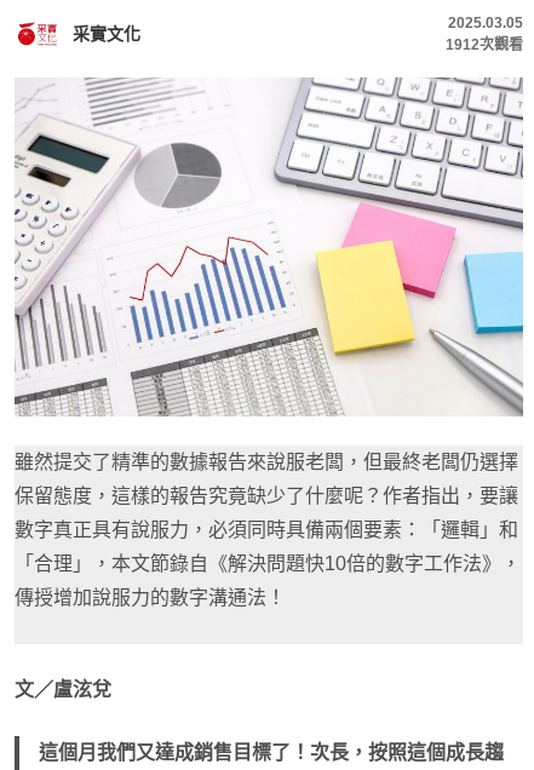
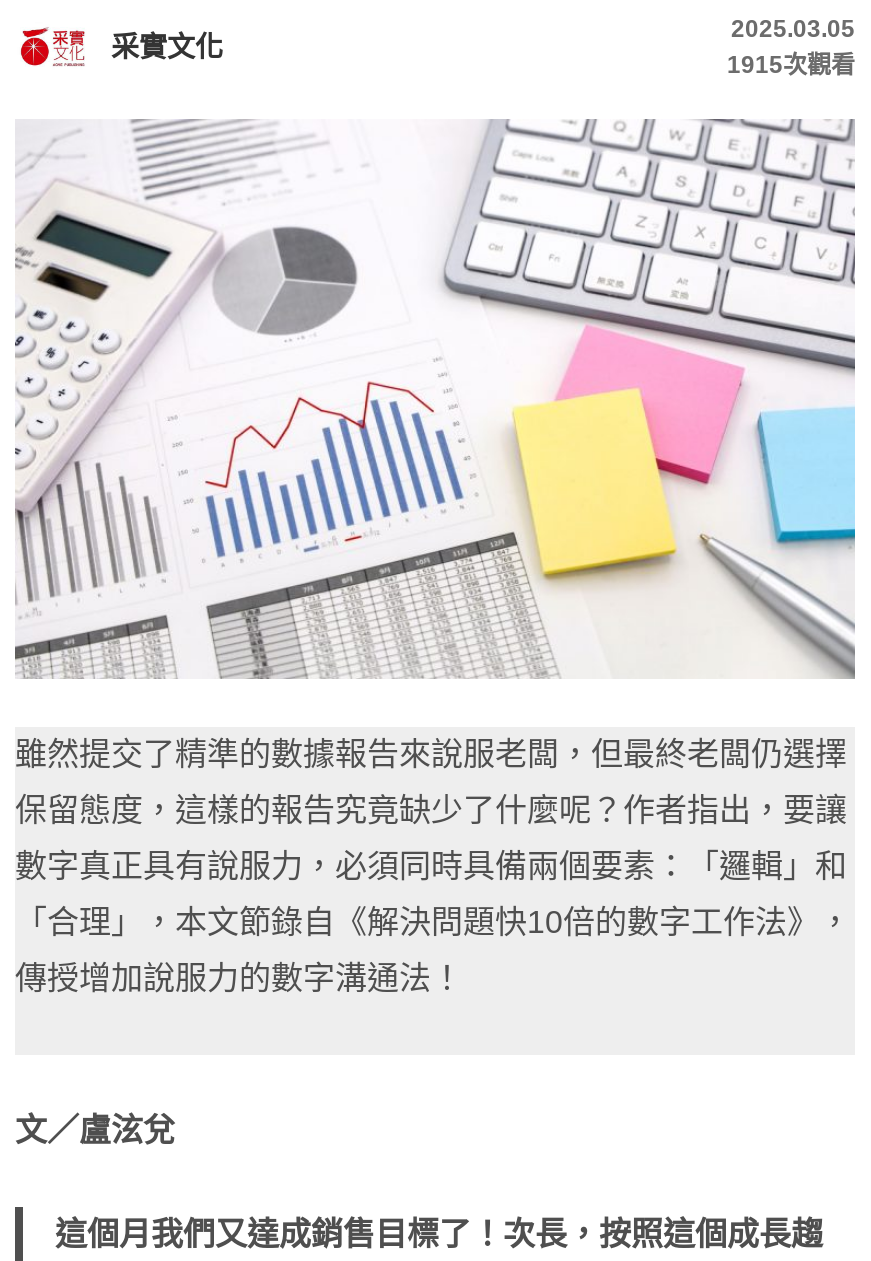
- 1912次觀看
+ 1915次觀看
